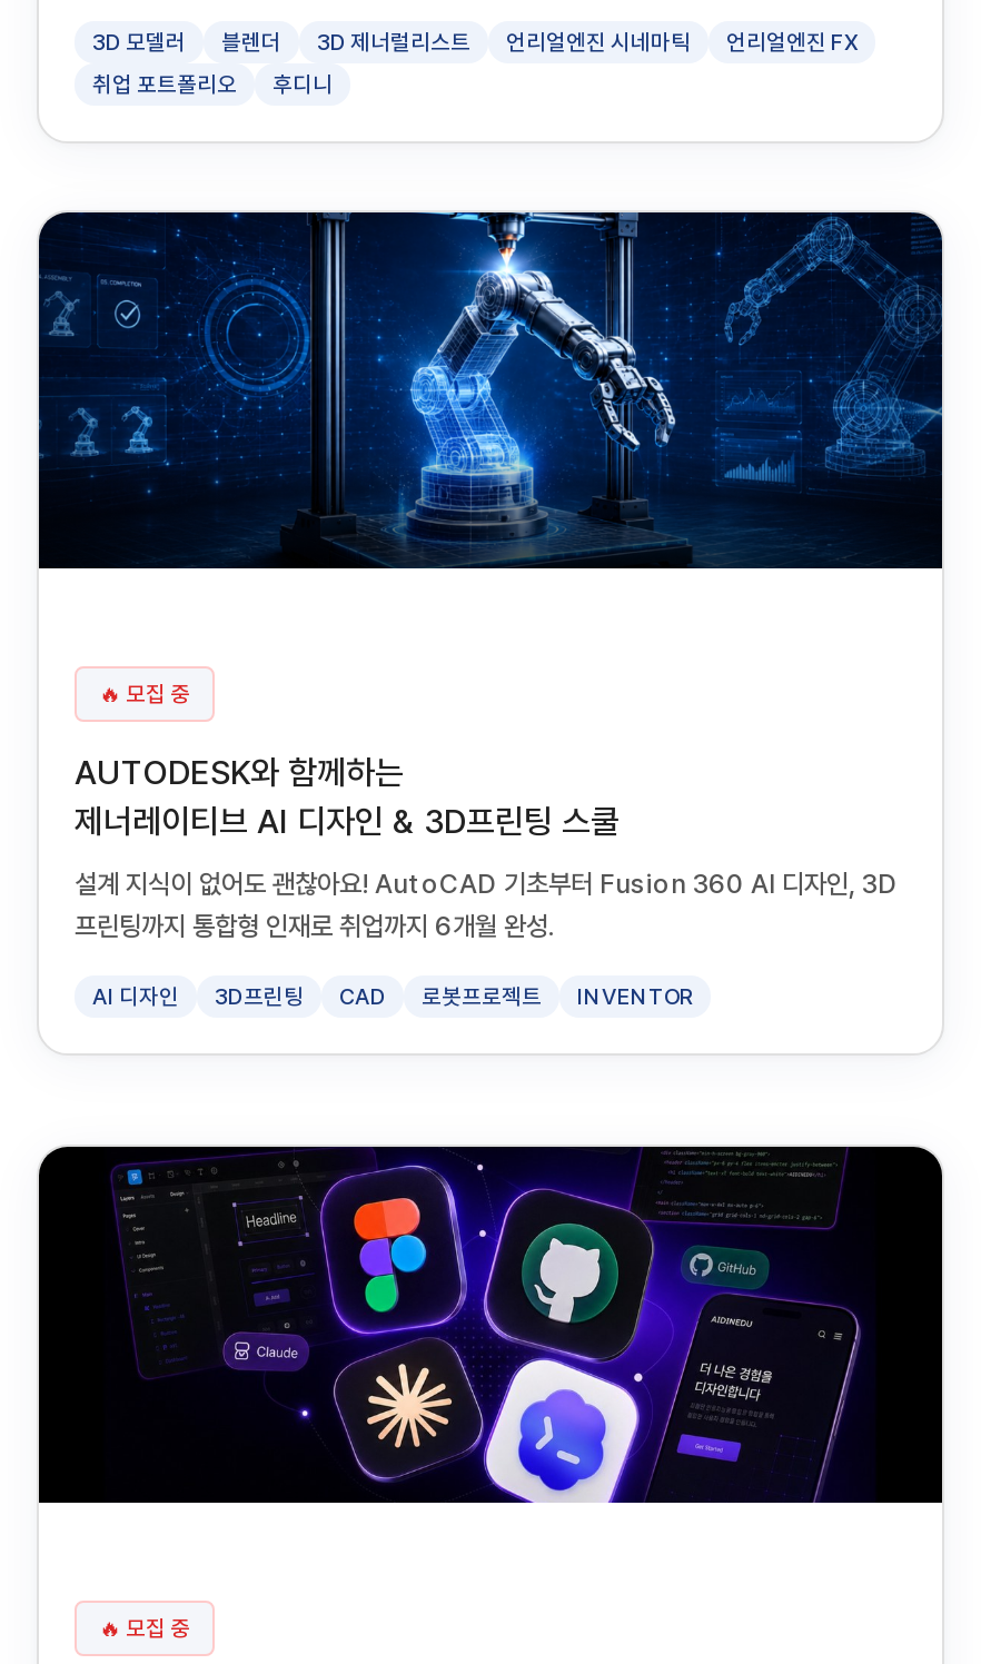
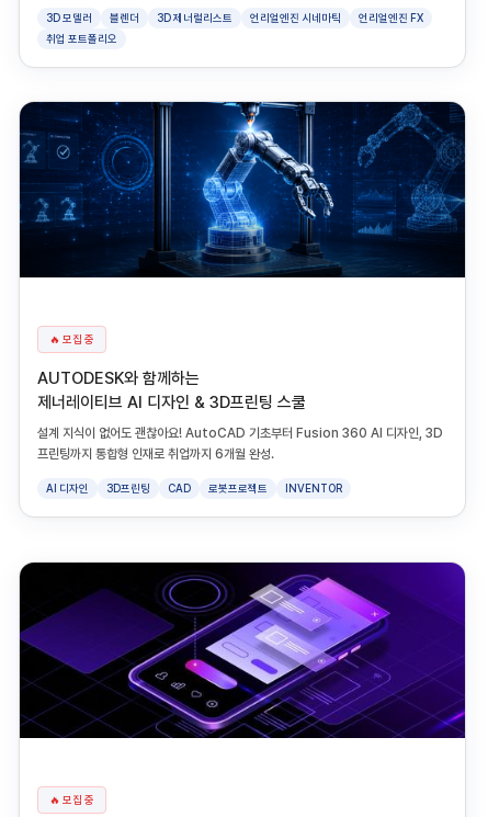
- 후디니

- [image]
+ [image]
